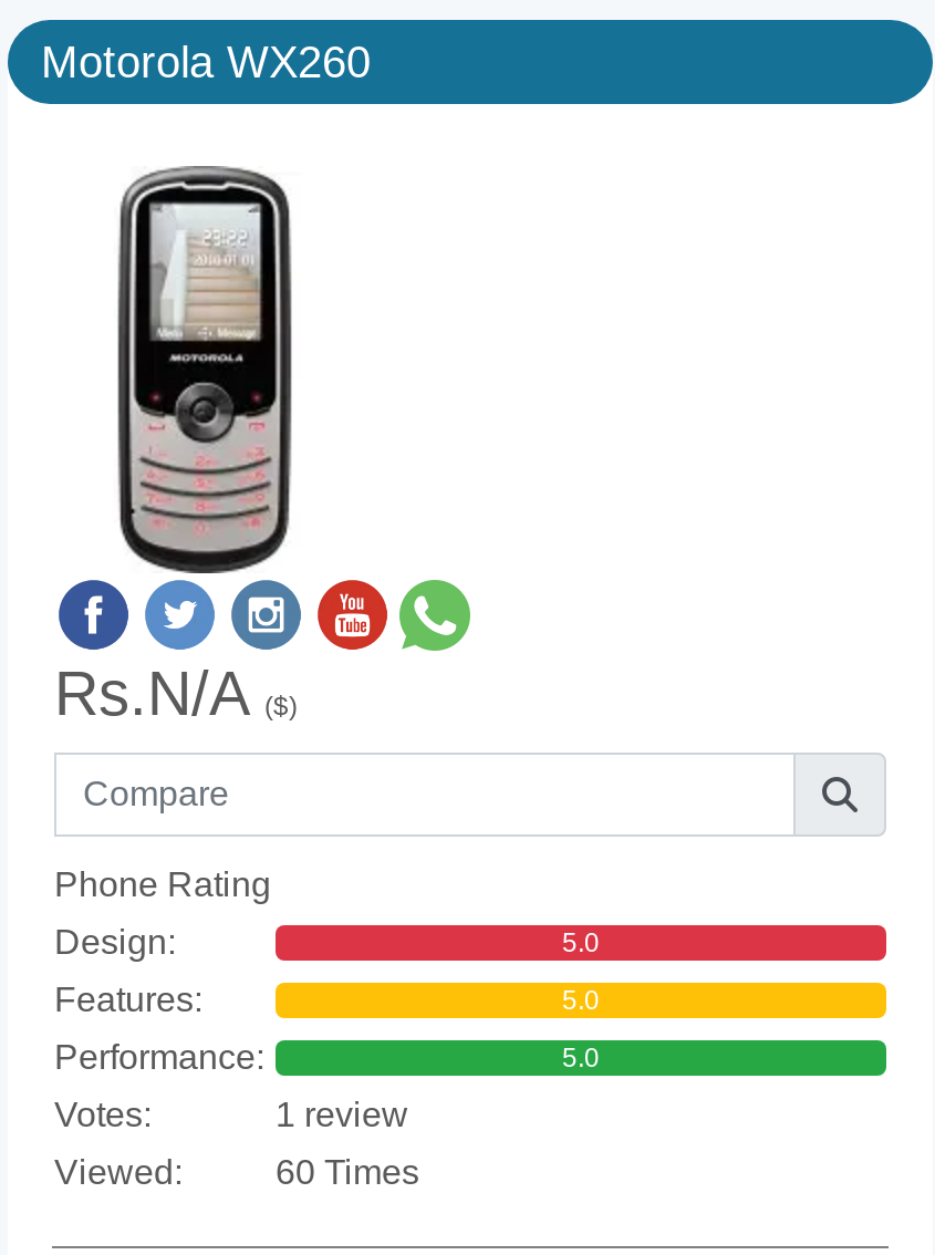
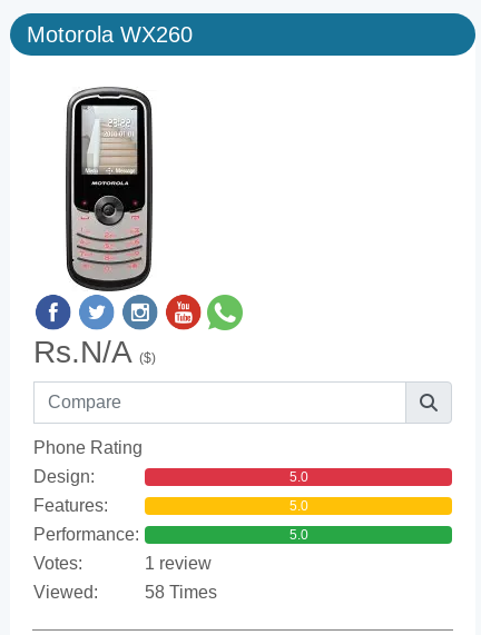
- 60 Times
+ 58 Times
